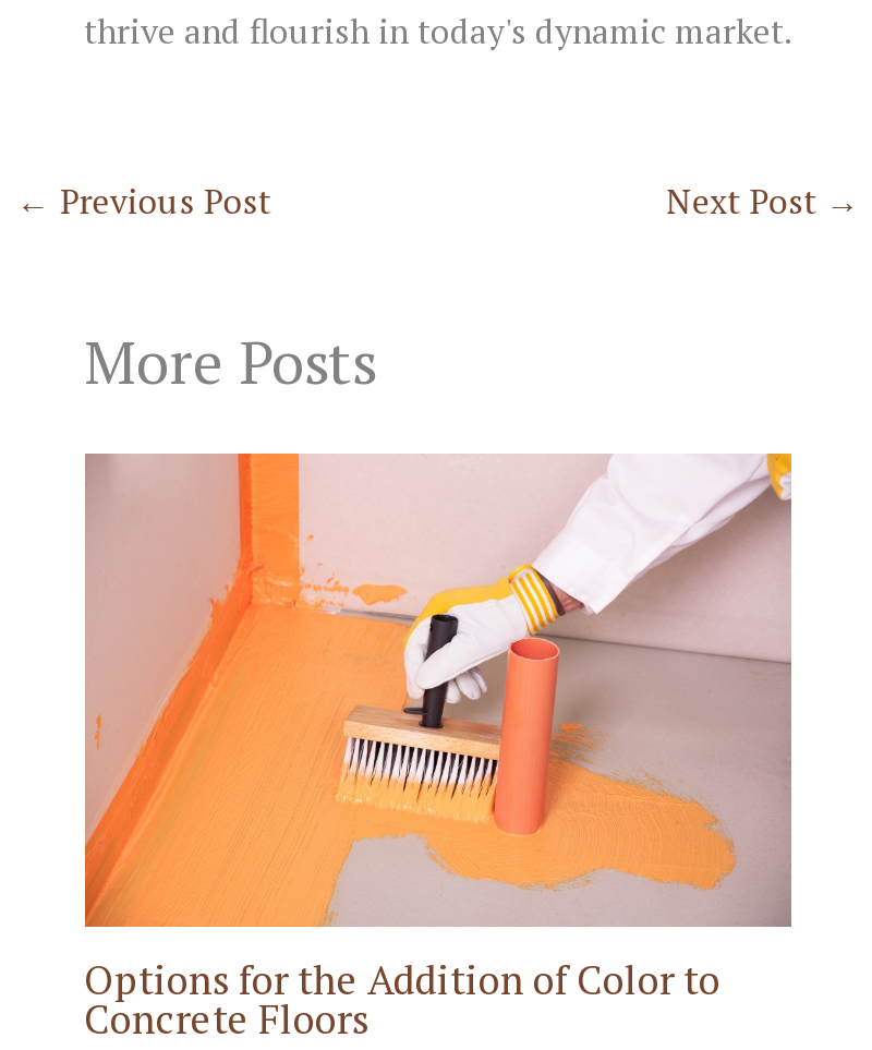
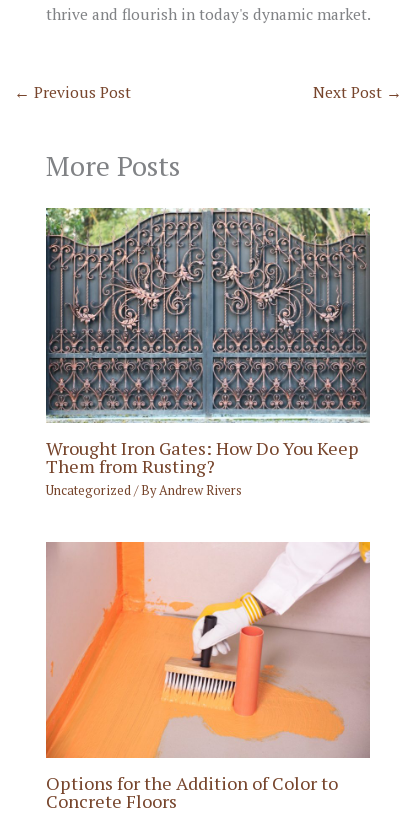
+ [image]
+ Wrought Iron Gates: How Do You Keep
+ Them from Rusting?
+ Uncategorized / By Andrew Rivers
